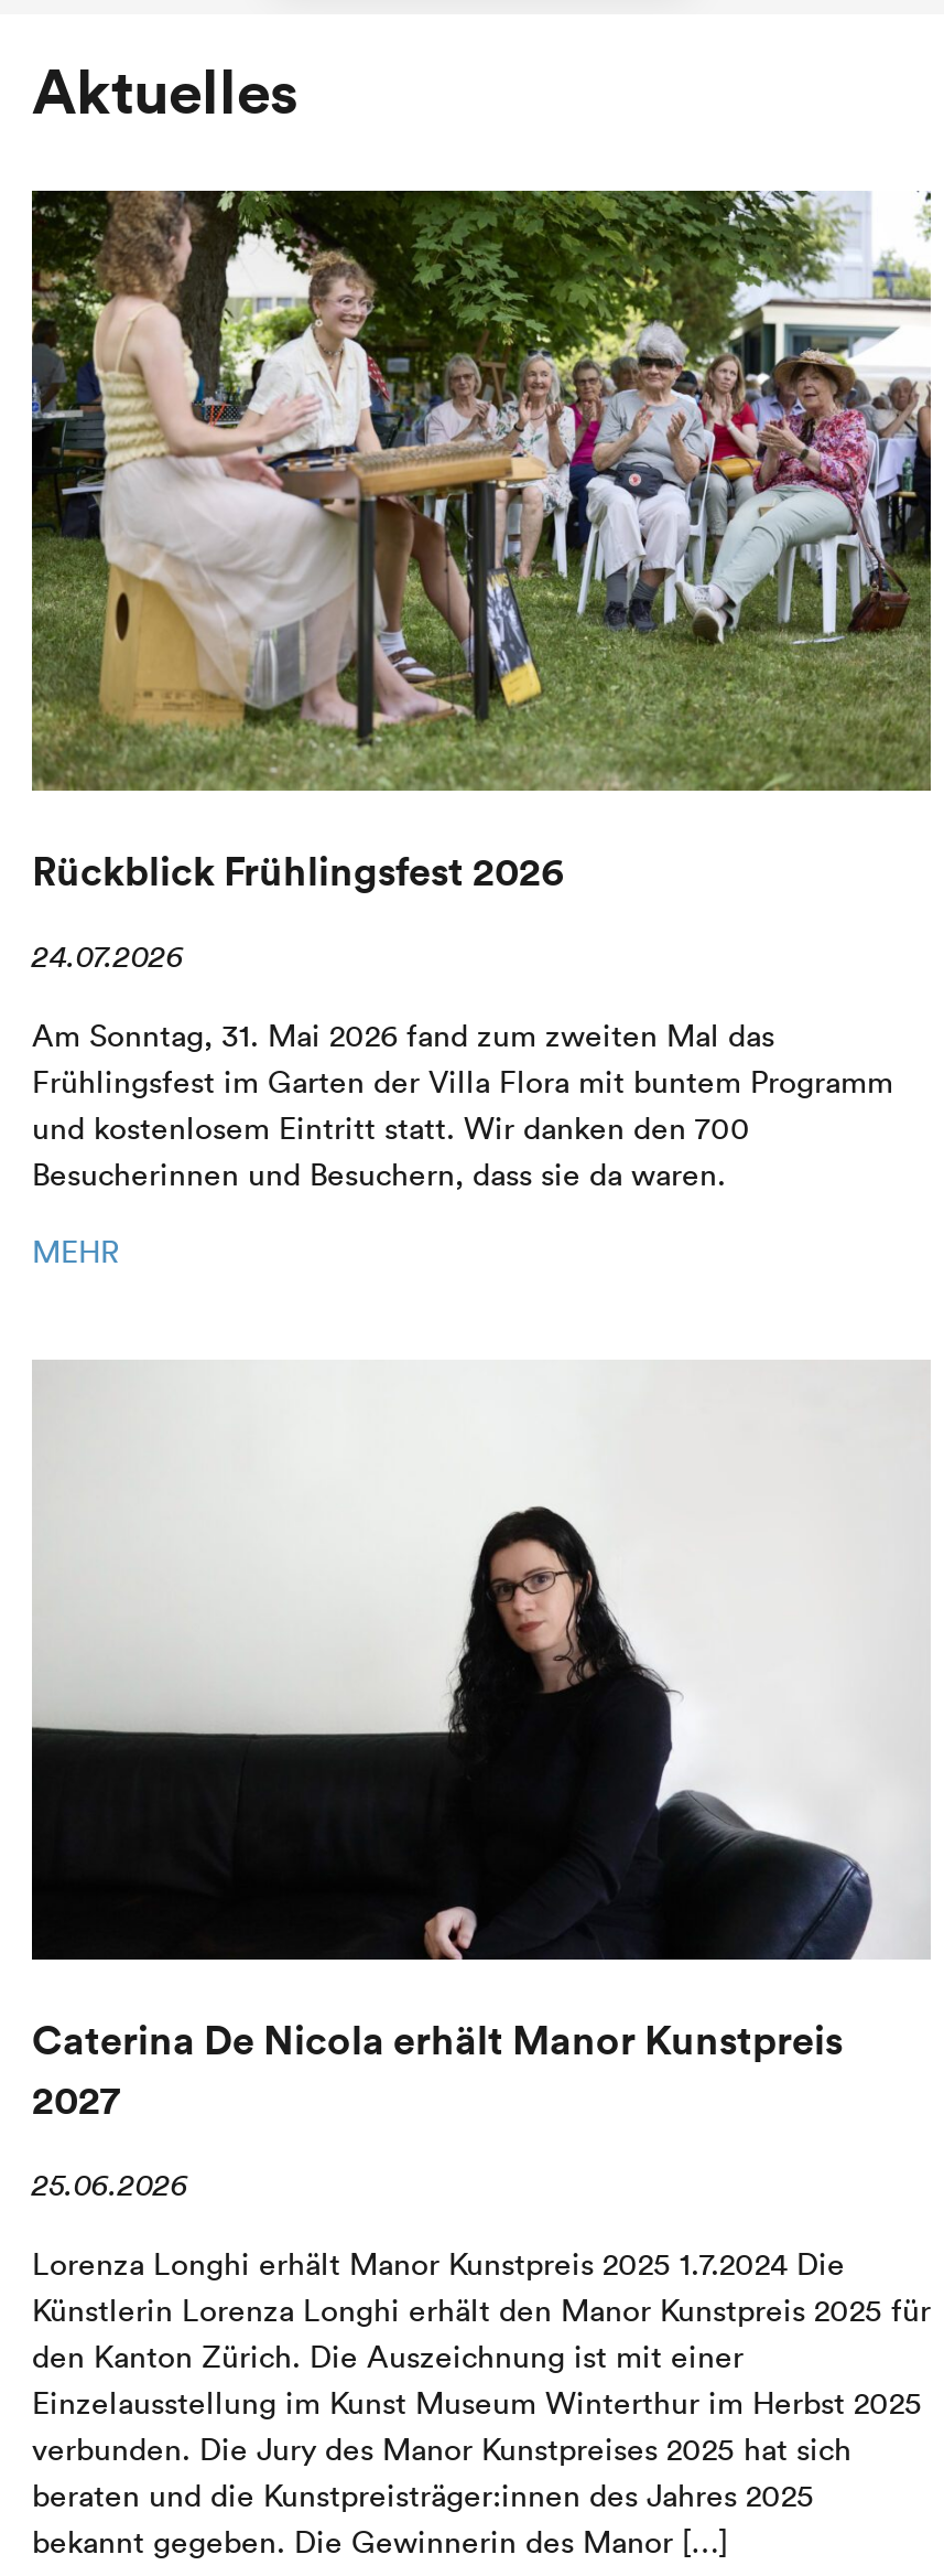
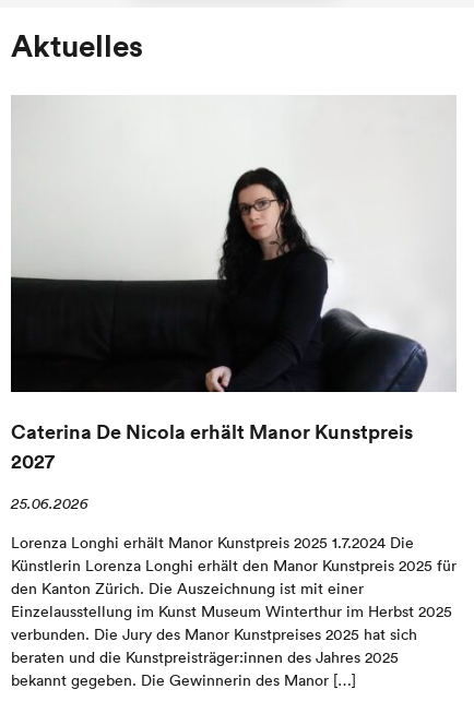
- [image]
- Rückblick Frühlingsfest 2026
- 24.07.2026
- Am Sonntag, 31. Mai 2026 fand zum zweiten Mal das
- Frühlingsfest im Garten der Villa Flora mit buntem Programm
- und kostenlosem Eintritt statt. Wir danken den 700
- Besucherinnen und Besuchern, dass sie da waren.
- MEHR
